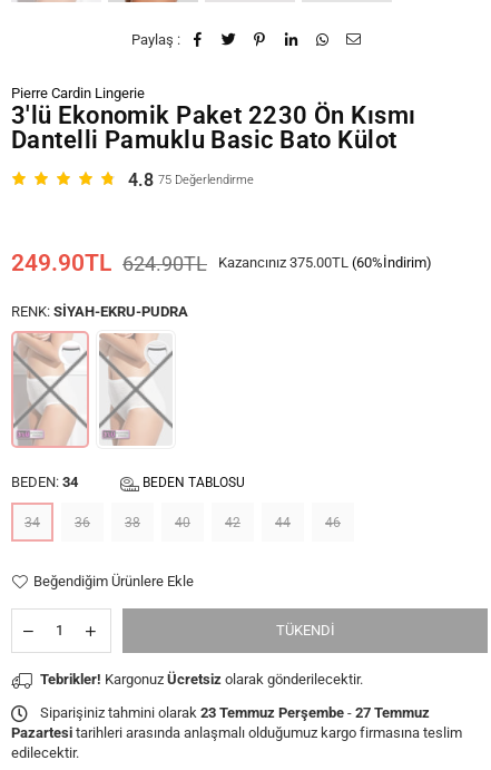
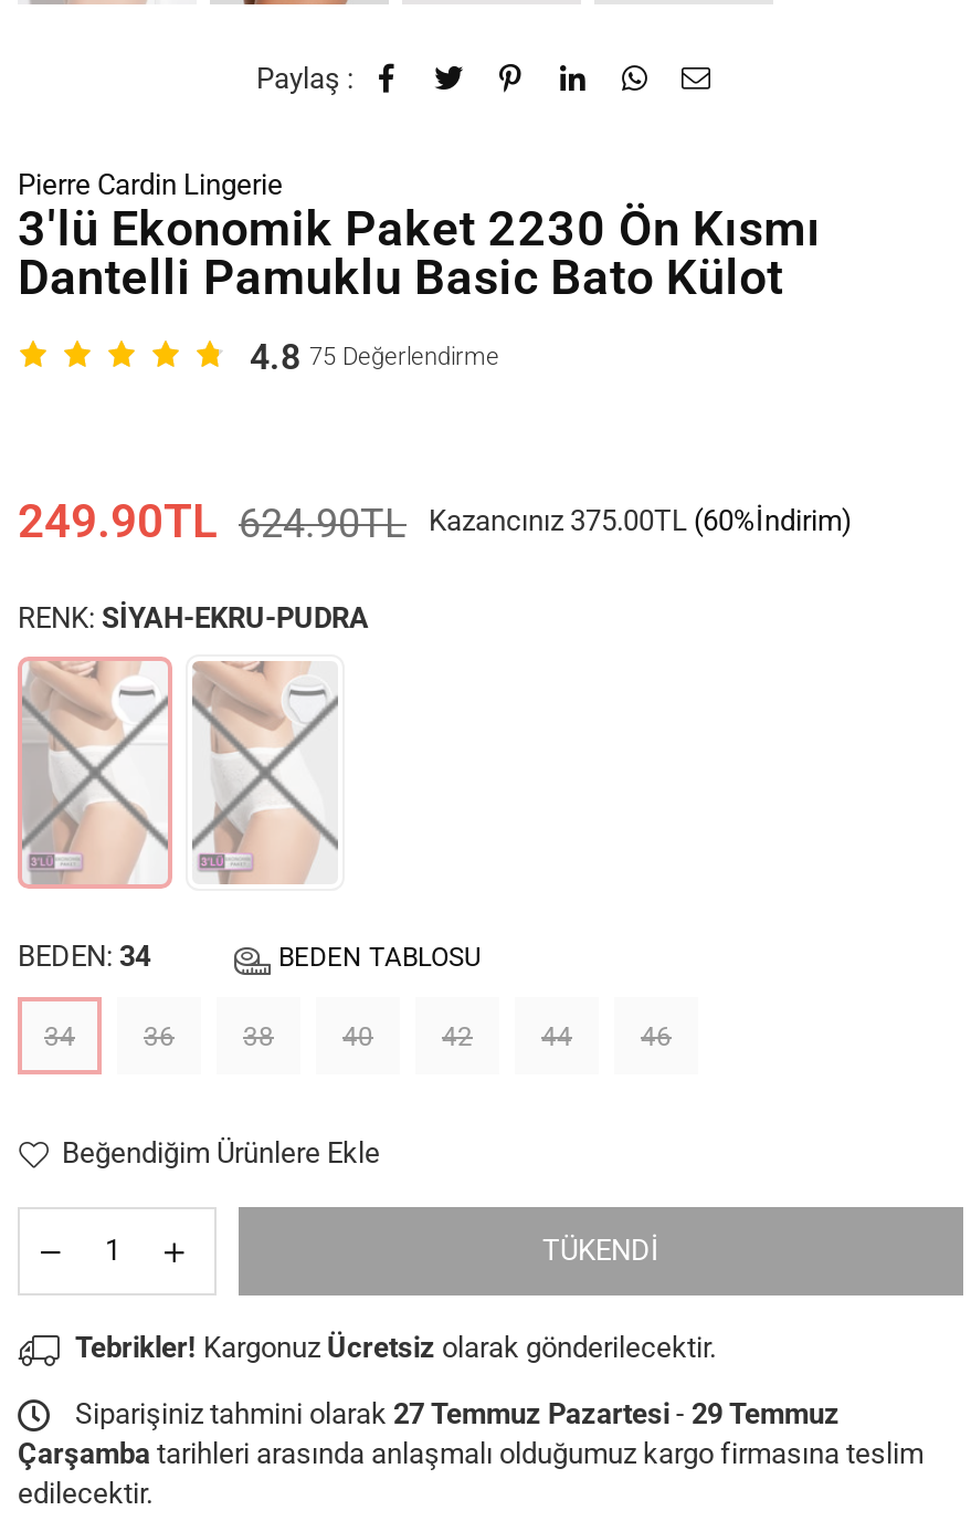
- Siparişiniz tahmini olarak 23 Temmuz Perşembe - 27 Temmuz
+ Siparişiniz tahmini olarak 27 Temmuz Pazartesi - 29 Temmuz

- Pazartesi tarihleri arasında anlaşmalı olduğumuz kargo firmasına teslim
+ Çarşamba tarihleri arasında anlaşmalı olduğumuz kargo firmasına teslim
